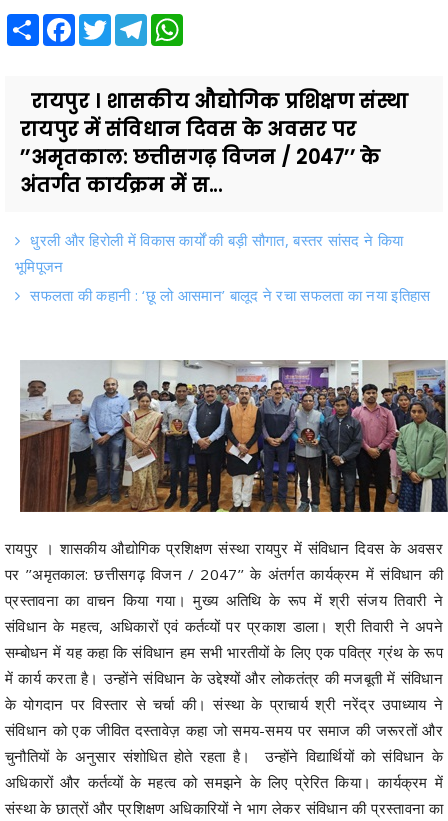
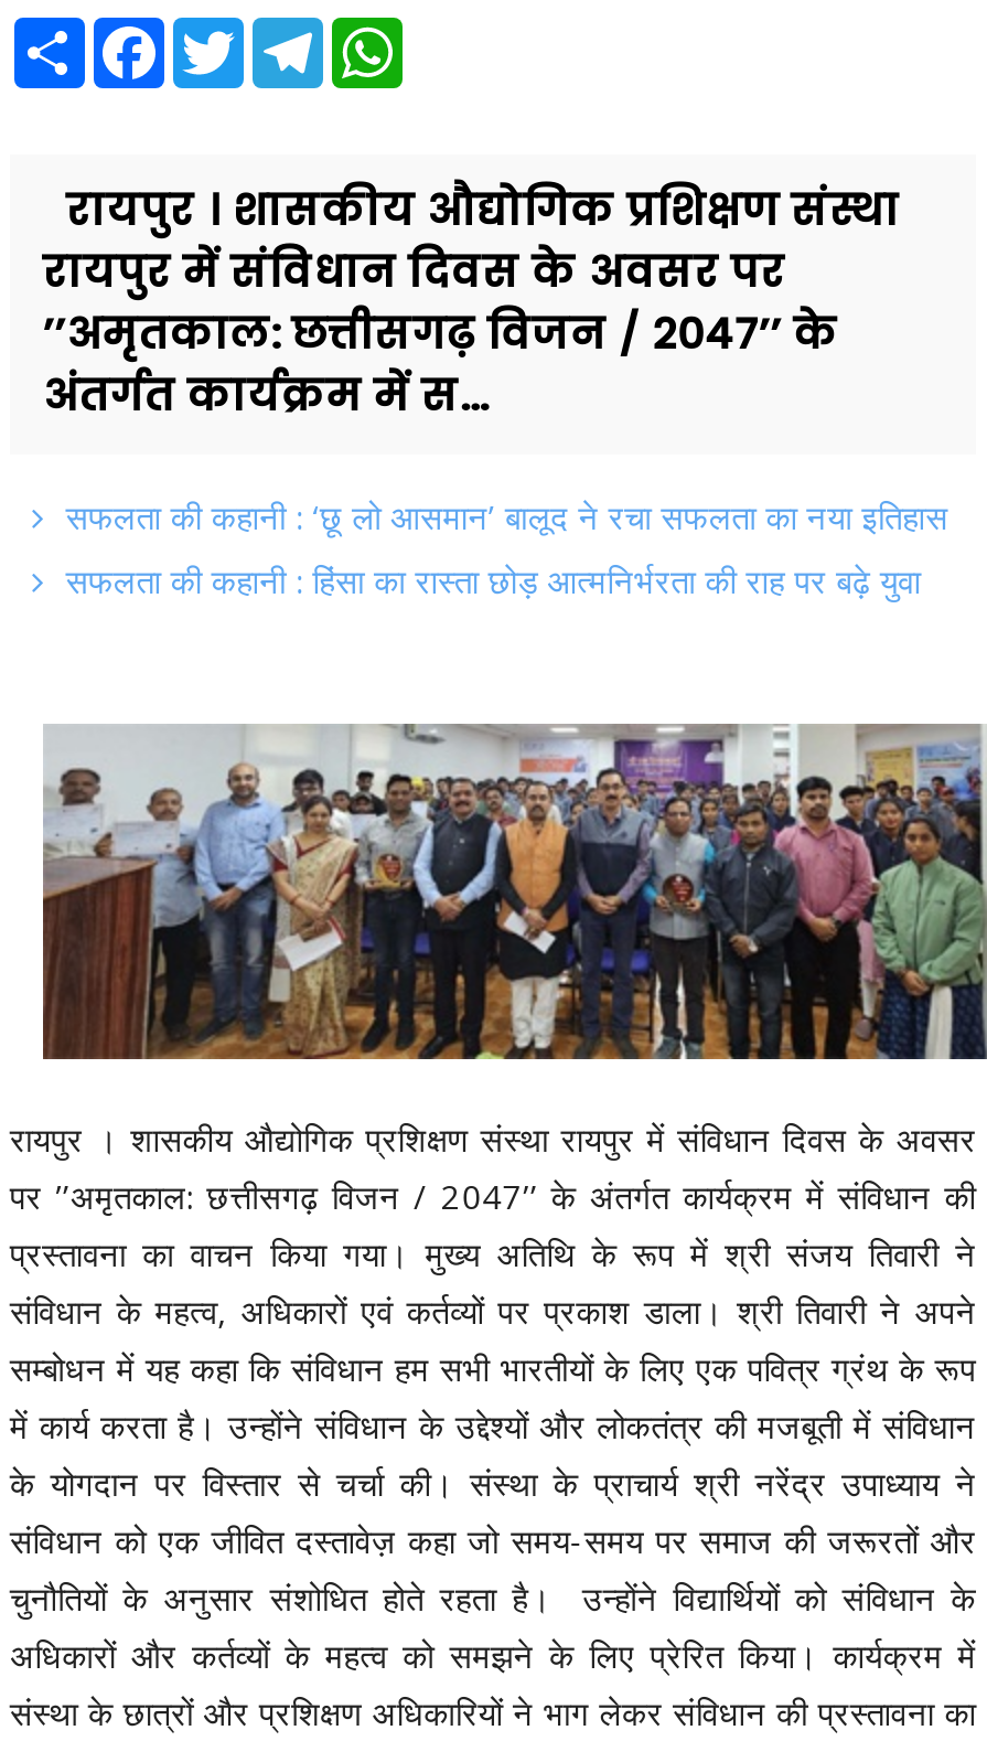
- धुरली और हिरोली में विकास कार्यों की बड़ी सौगात, बस्तर सांसद ने किया
- भूमिपूजन

moved up: सफलता की कहानी : ‘छू लो आसमान’ बालूद ने रचा सफलता का नया इतिहास

+ सफलता की कहानी : हिंसा का रास्ता छोड़ आत्मनिर्भरता की राह पर बढ़े युवा
